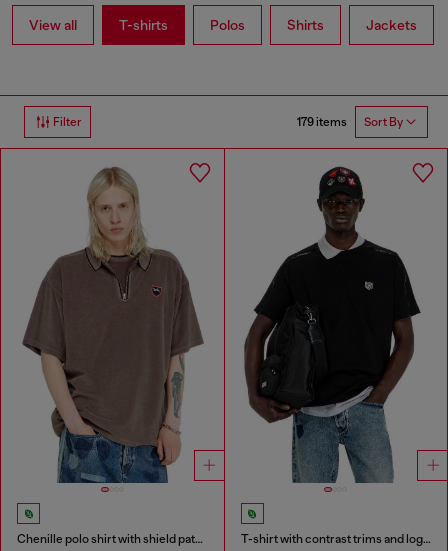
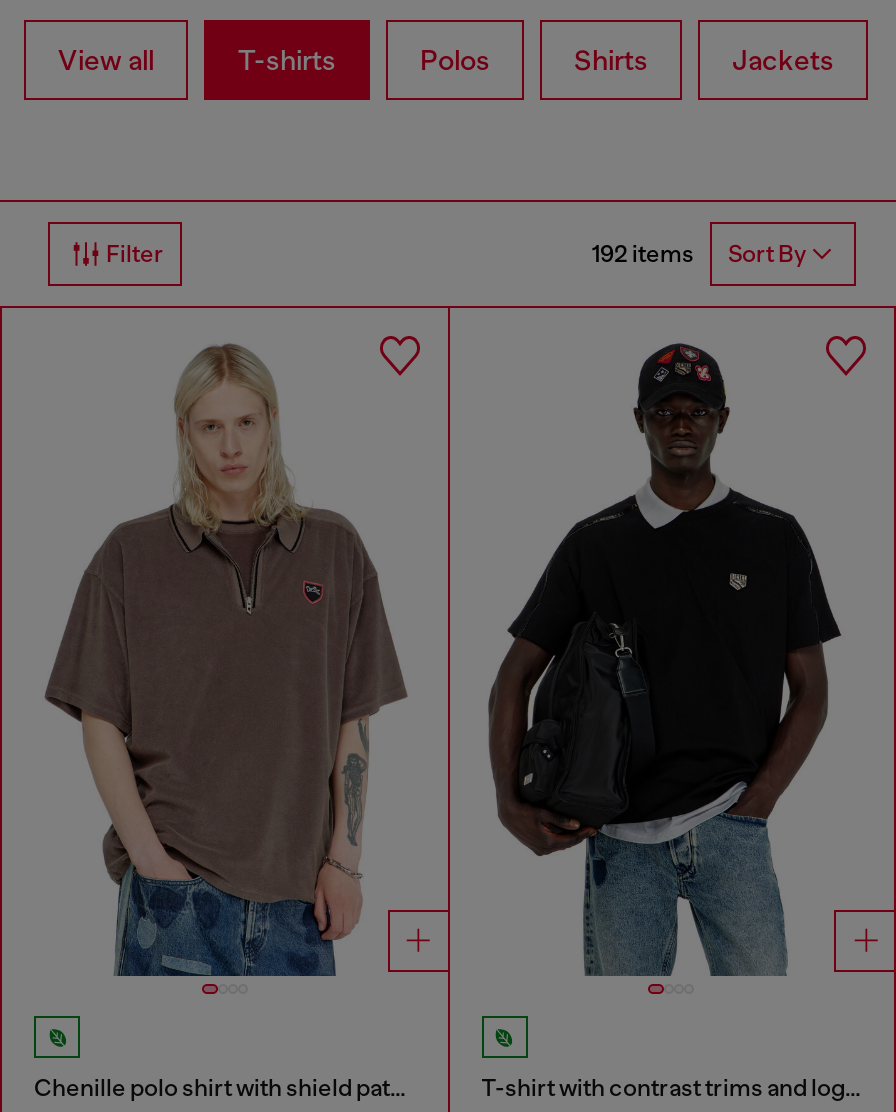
- 179 items Sort By
+ 192 items Sort By
